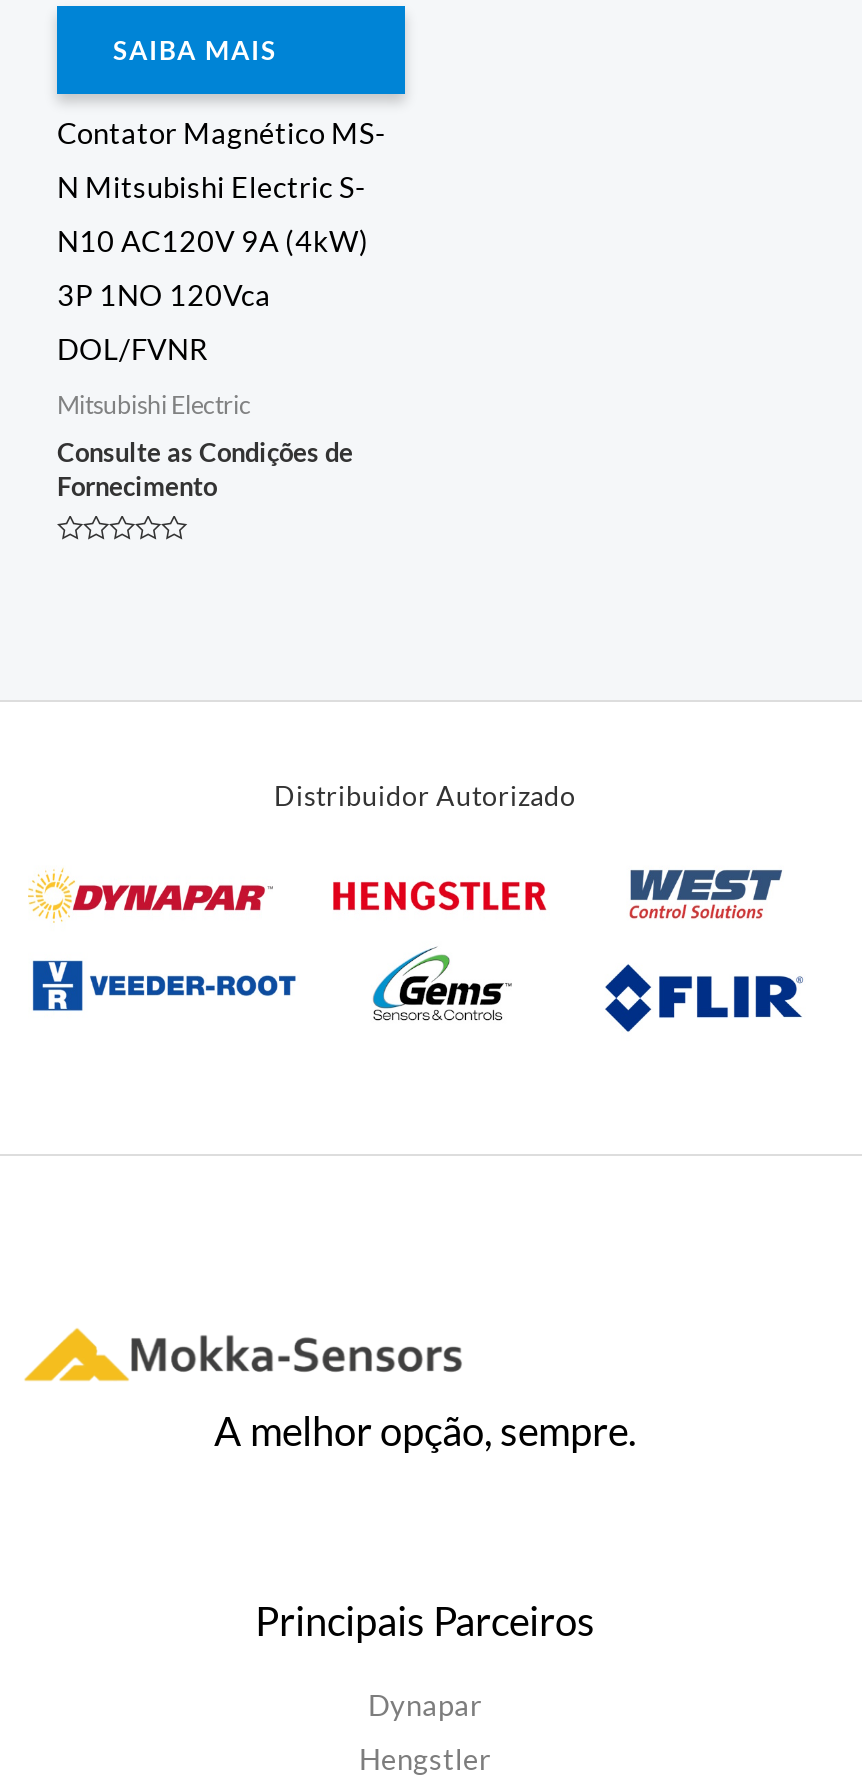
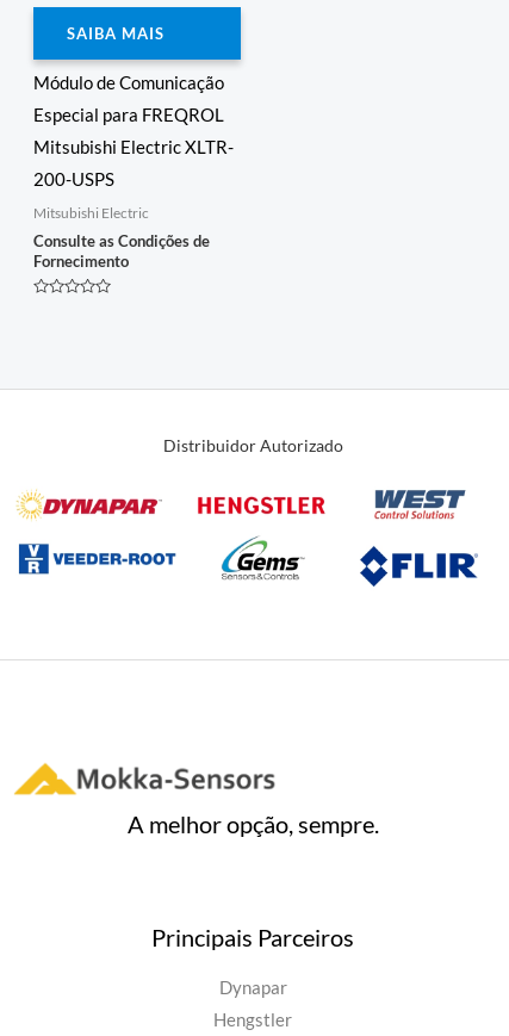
- Contator Magnético MS-
- N Mitsubishi Electric S-
- N10 AC120V 9A (4kW)
- 3P 1NO 120Vca
- DOL/FVNR
+ Módulo de Comunicação
+ Especial para FREQROL
+ Mitsubishi Electric XLTR-
+ 200-USPS
